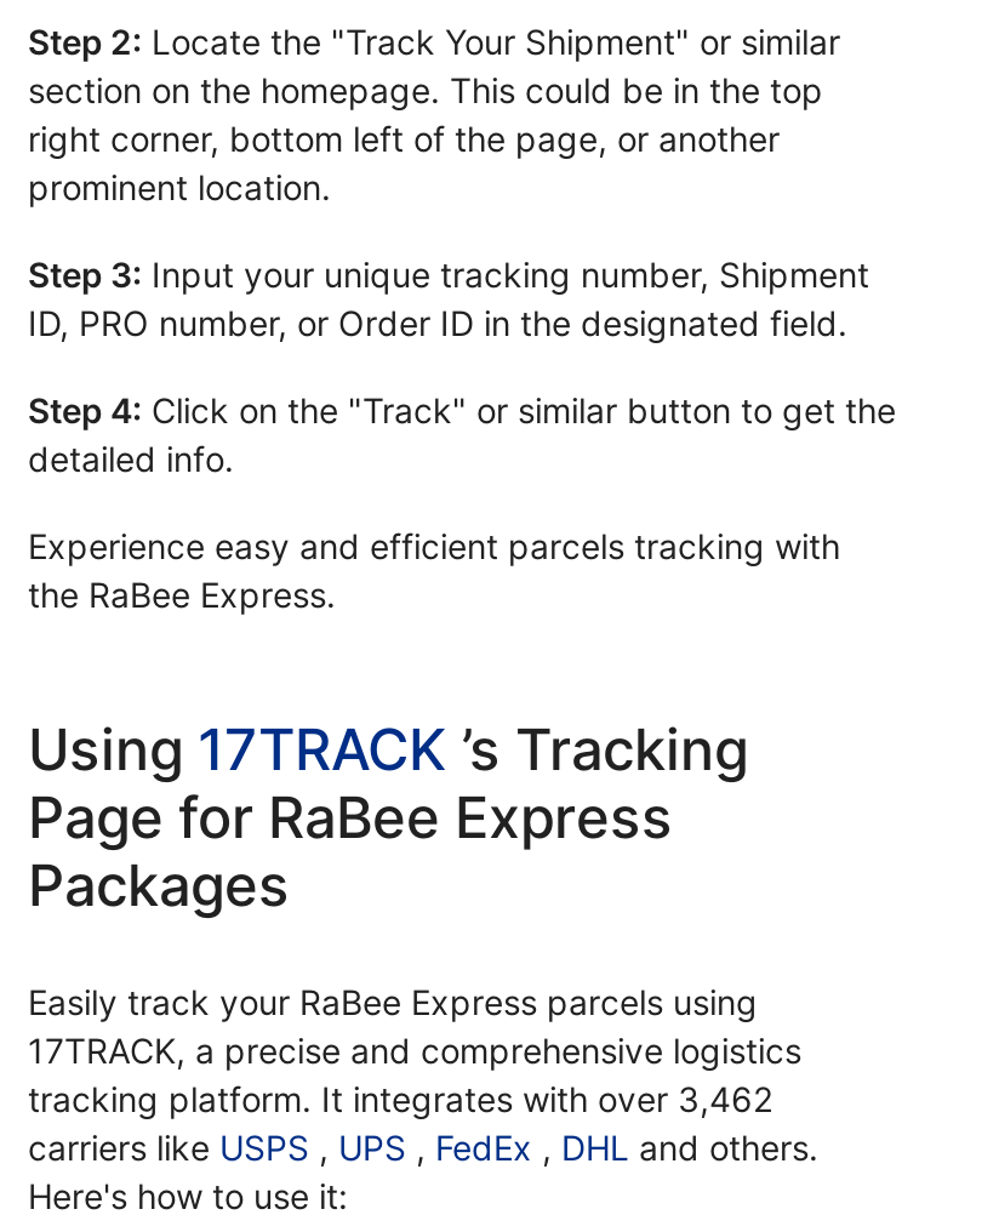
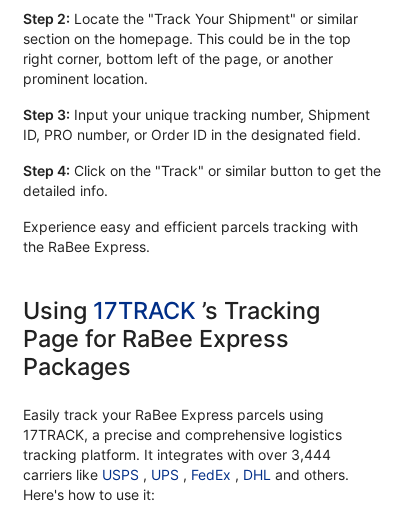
- tracking platform. It integrates with over 3,462
+ tracking platform. It integrates with over 3,444
